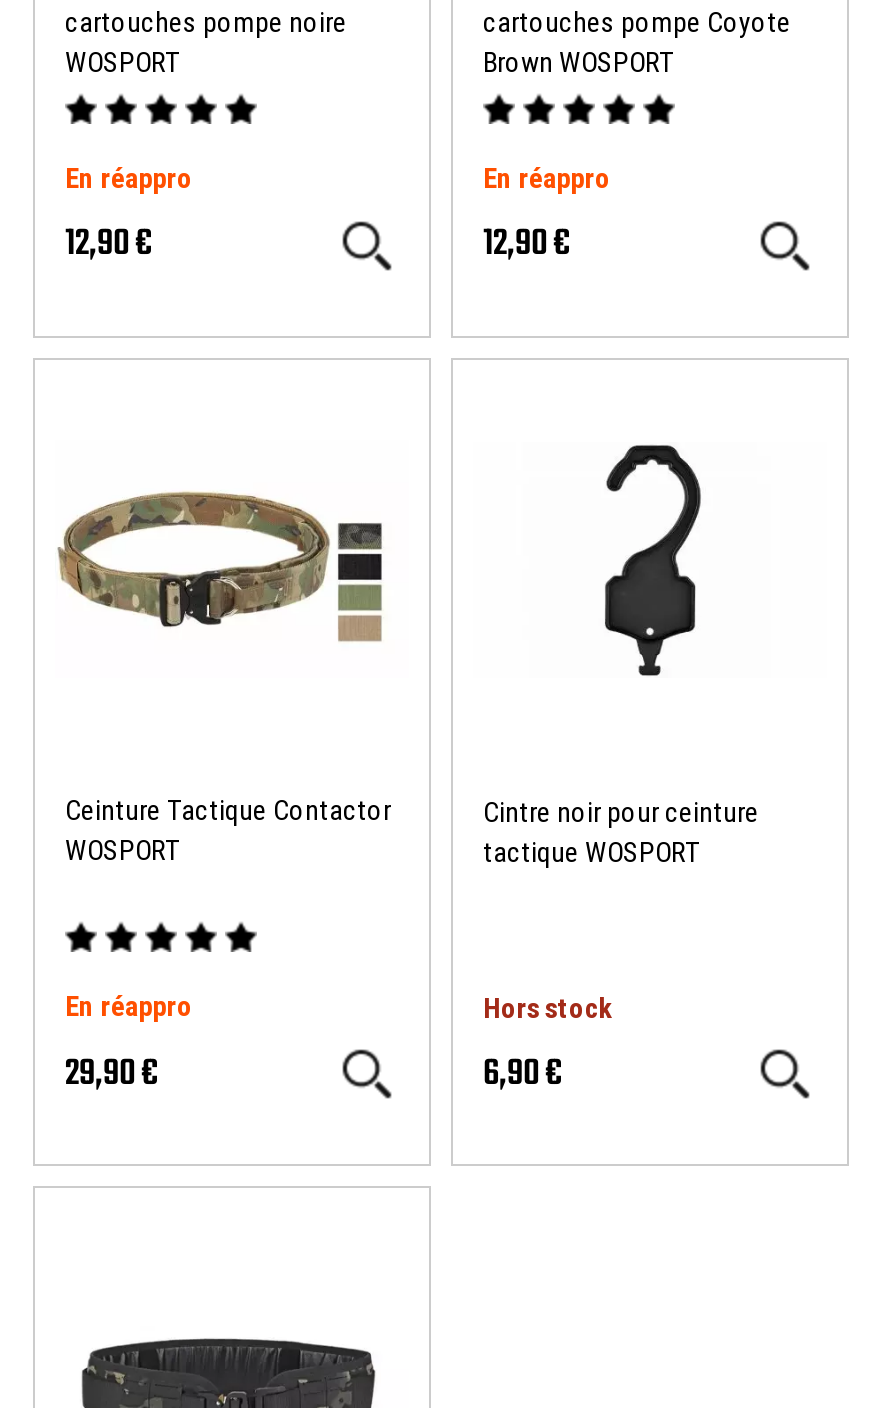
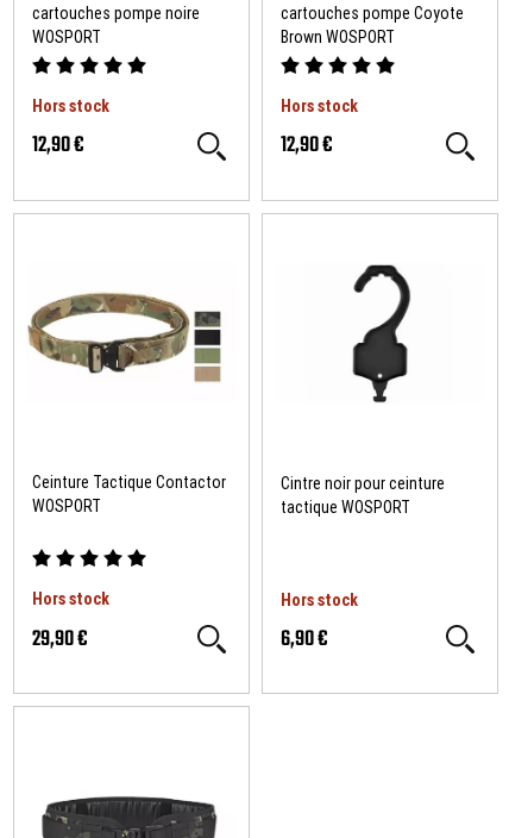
- En réappro
+ Hors stock

- En réappro
+ Hors stock

- En réappro
+ Hors stock
